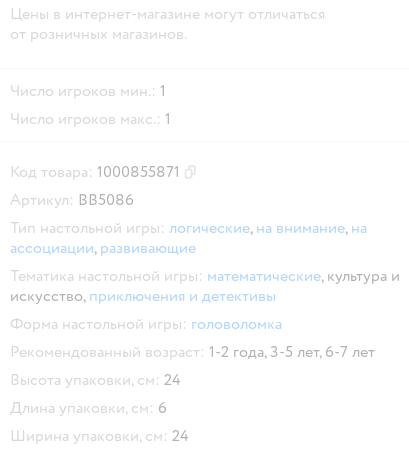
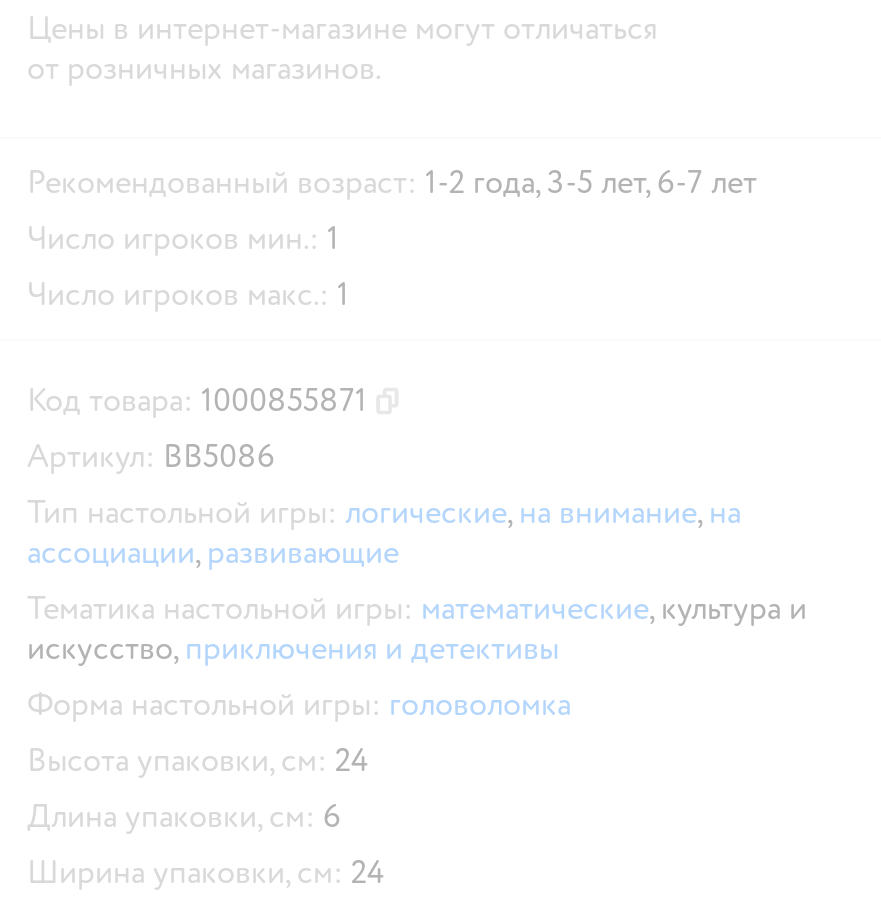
moved down: Число игроков мин.: 1 | Число игроков макс.: 1 | Артикул: ВВ5086 | Тип настольной игры: логические, на внимание, на | ассоциации, развивающие | Тематика настольной игры: математические, культура и | искусство, приключения и детективы | Форма настольной игры: головоломка

moved up: Рекомендованный возраст: 1-2 года, 3-5 лет, 6-7 лет
